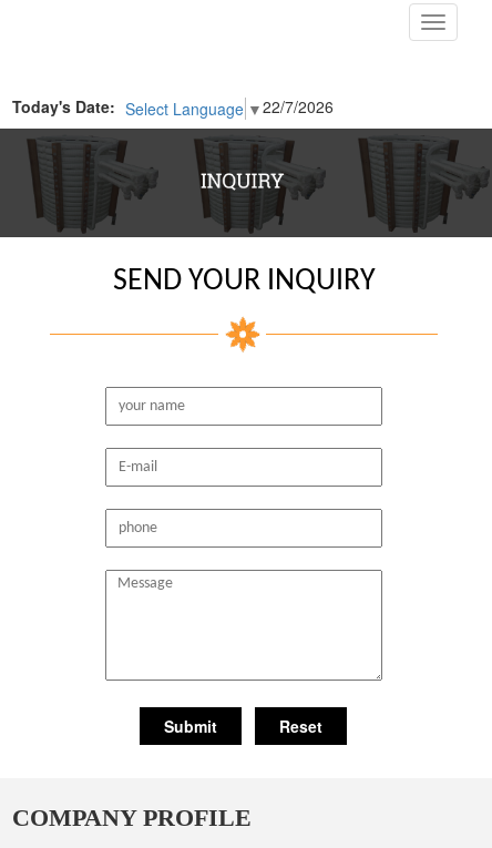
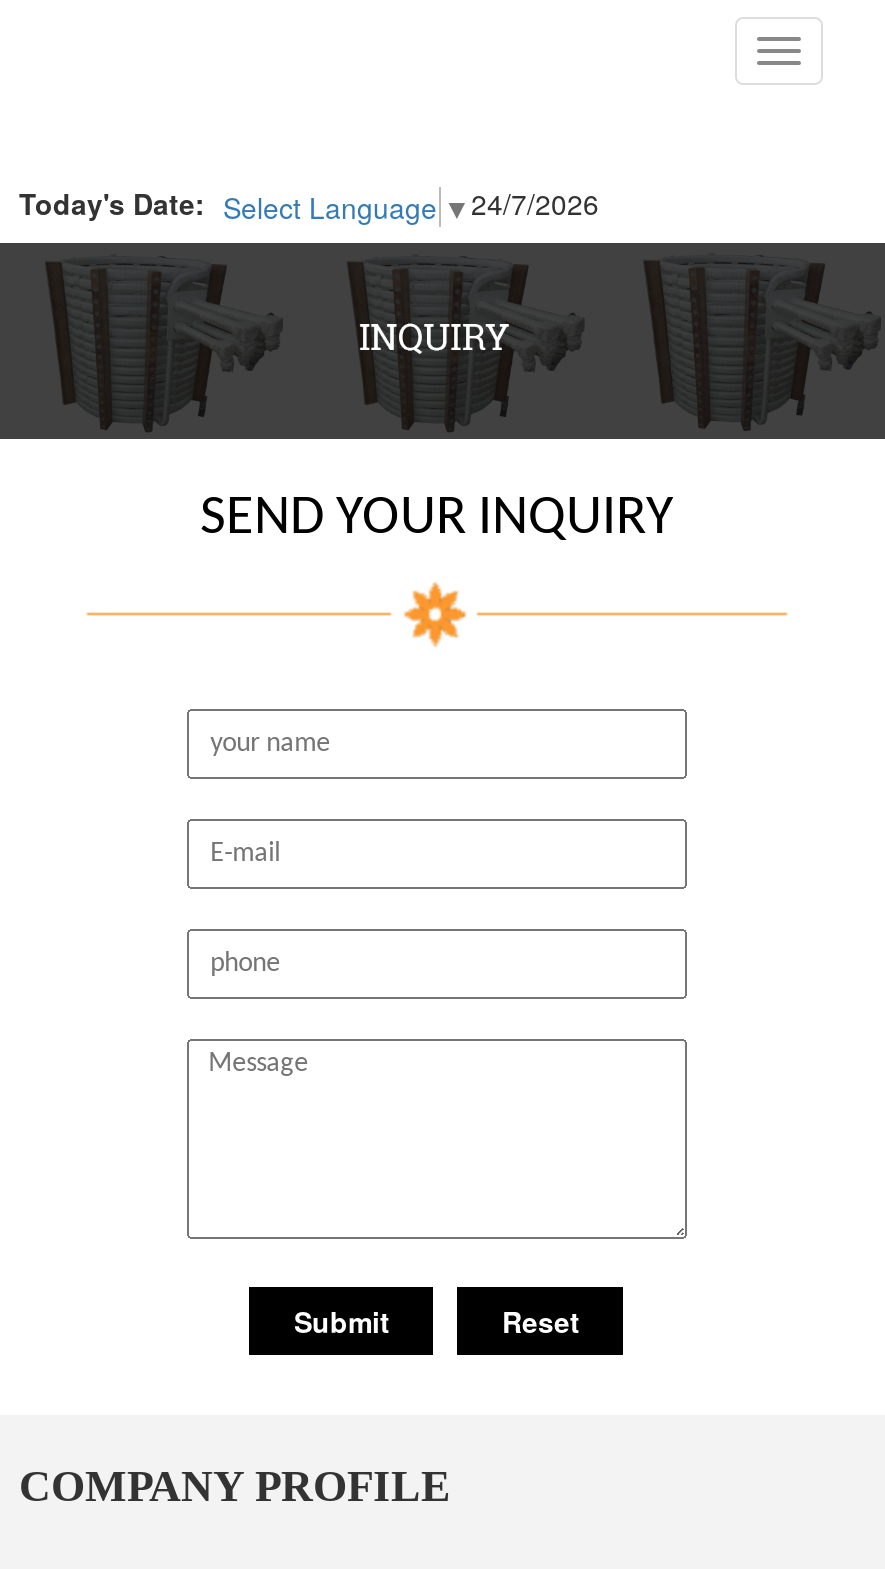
- 22/7/2026
+ 24/7/2026
